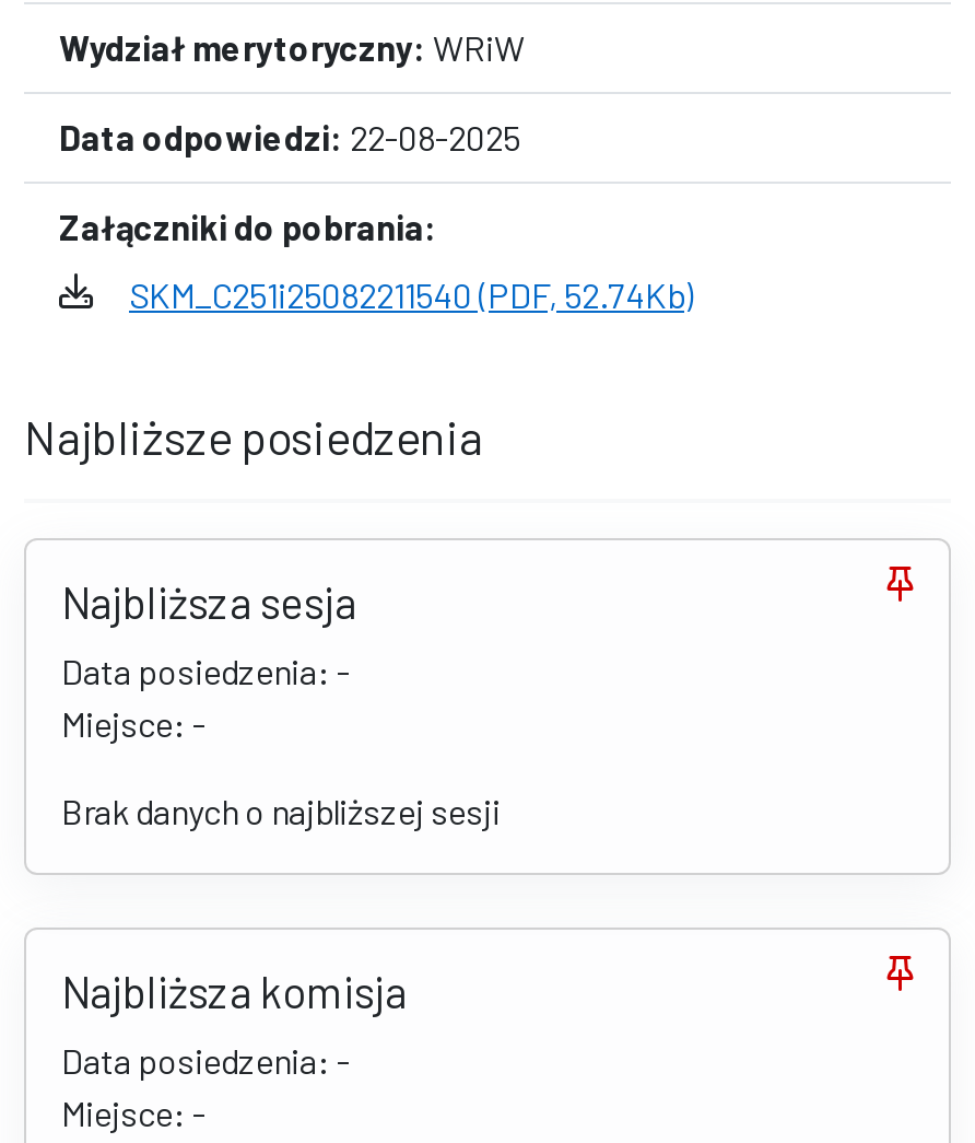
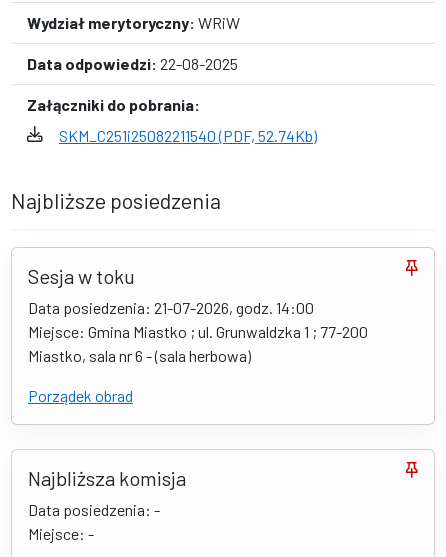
- Najbliższa sesja
- Data posiedzenia: -
- Miejsce: -
+ Sesja w toku
+ Data posiedzenia: 21-07-2026, godz. 14:00
+ Miejsce: Gmina Miastko ; ul. Grunwaldzka 1 ; 77-200
+ Miastko, sala nr 6 - (sala herbowa)

- Brak danych o najbliższej sesji
+ Porządek obrad
